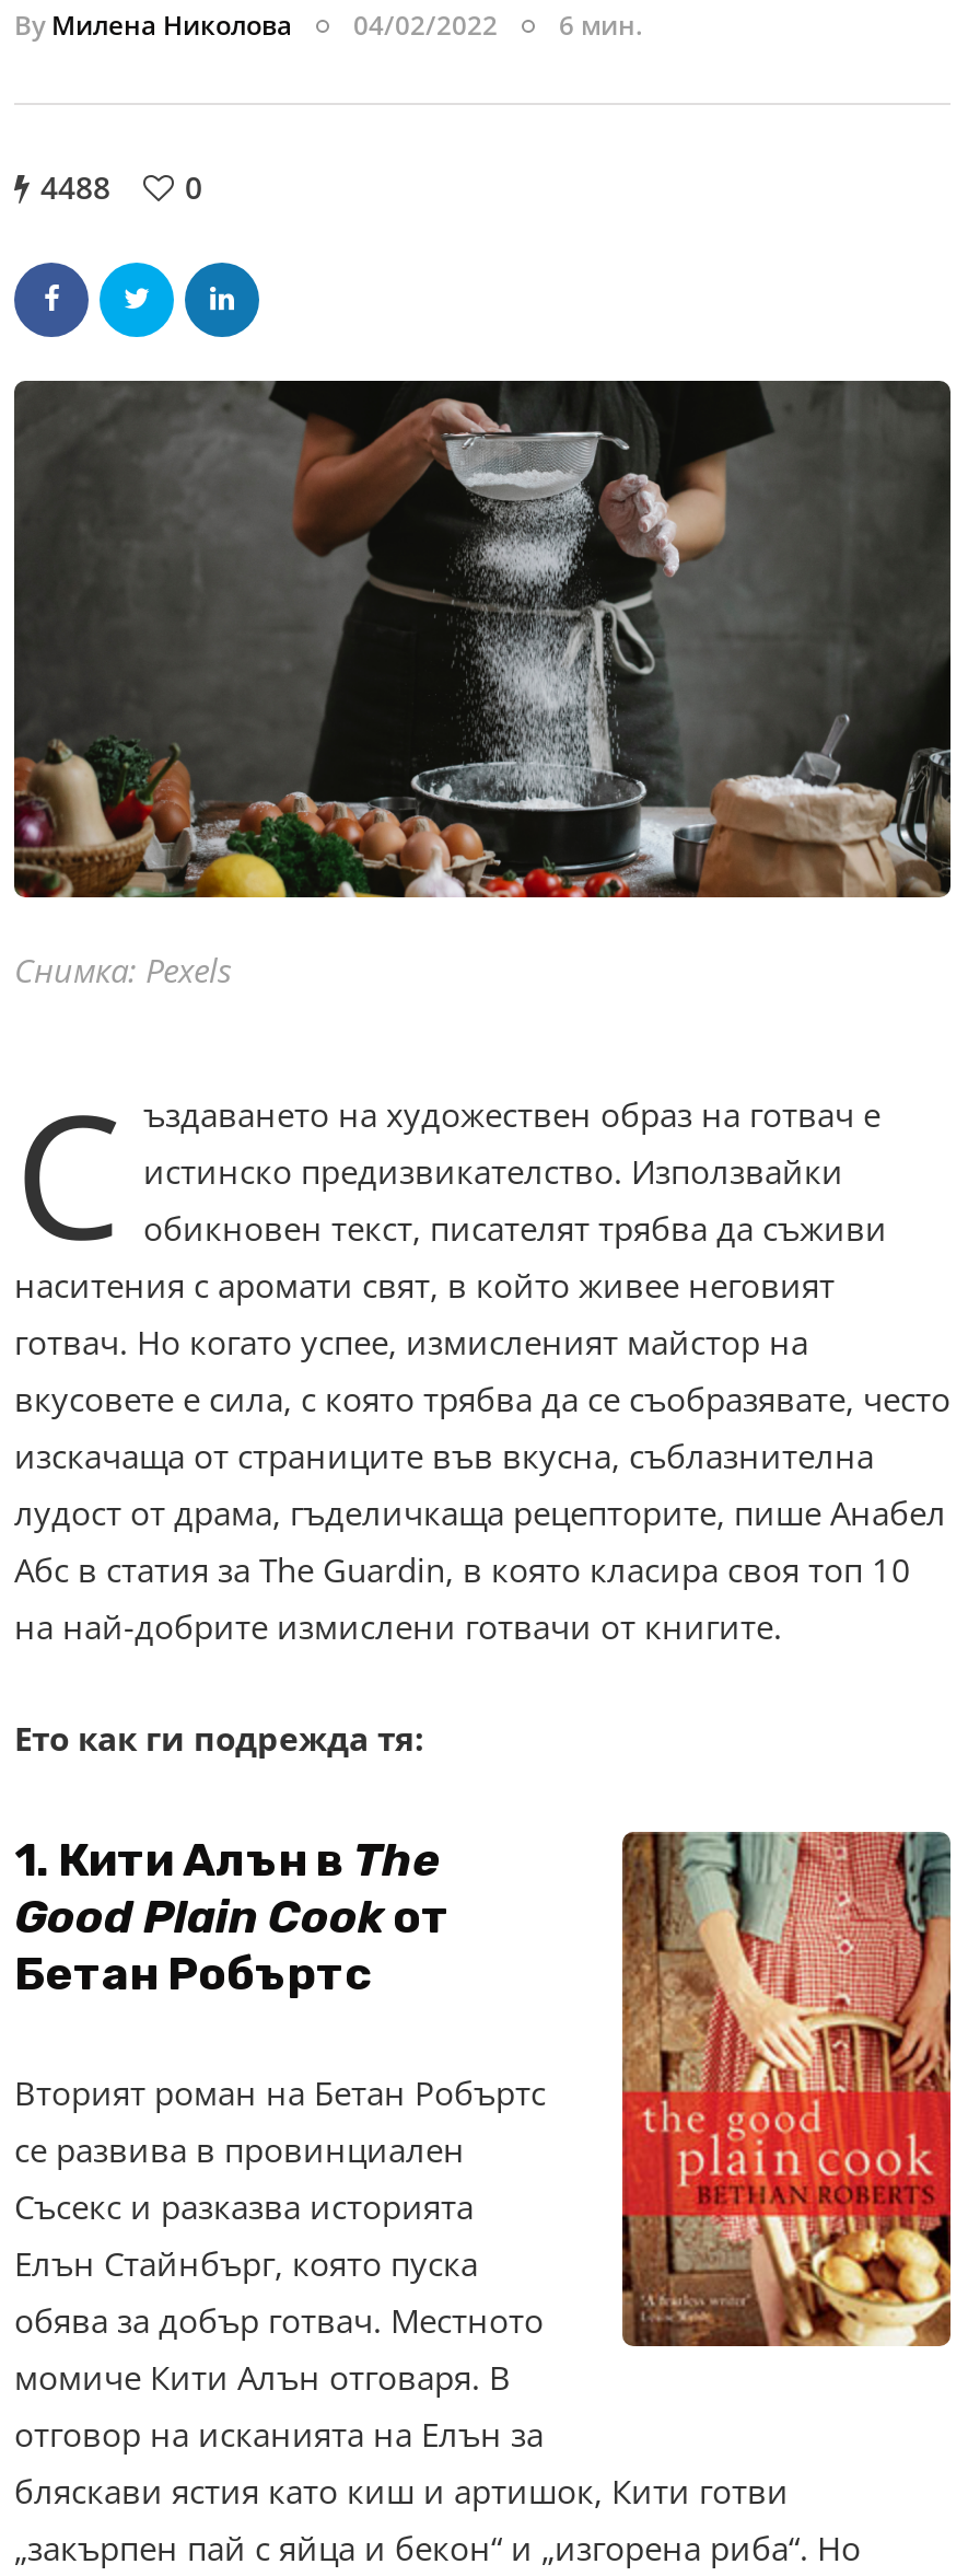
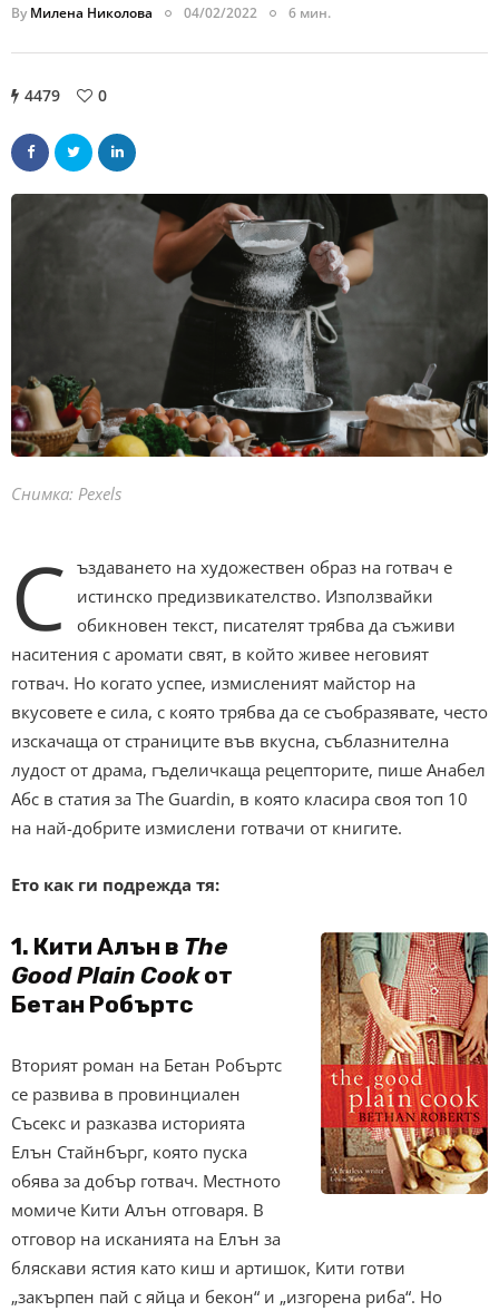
- 4488 0
+ 4479 0
